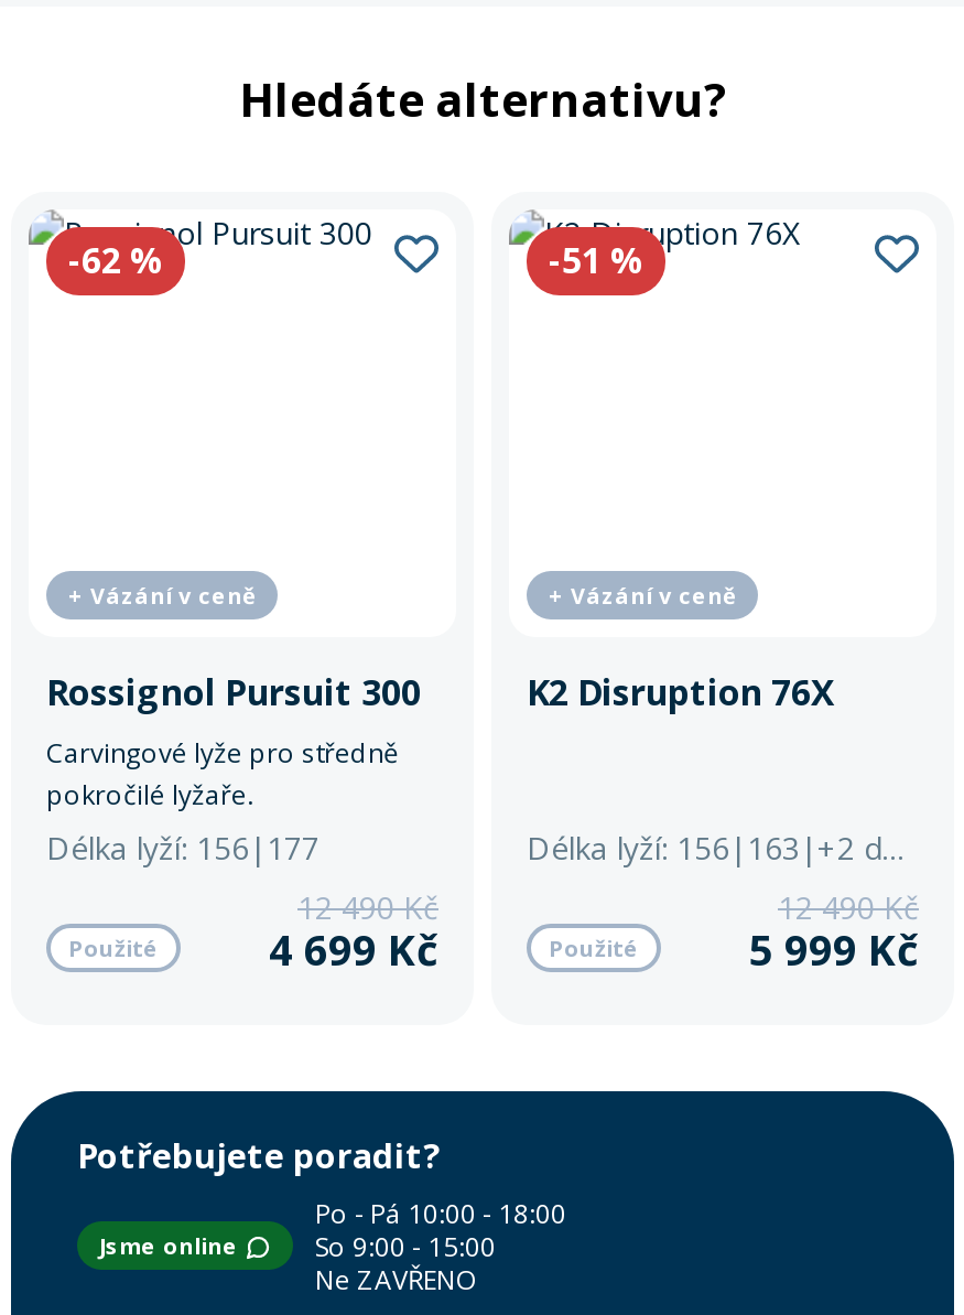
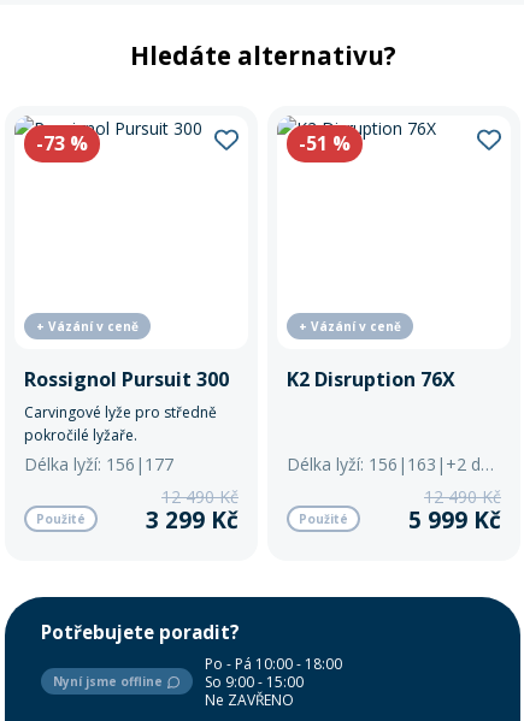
- -62%
+ -73%

- 4 699 Kč
+ 3 299 Kč

- Jsme online
+ Nyní jsme offline
